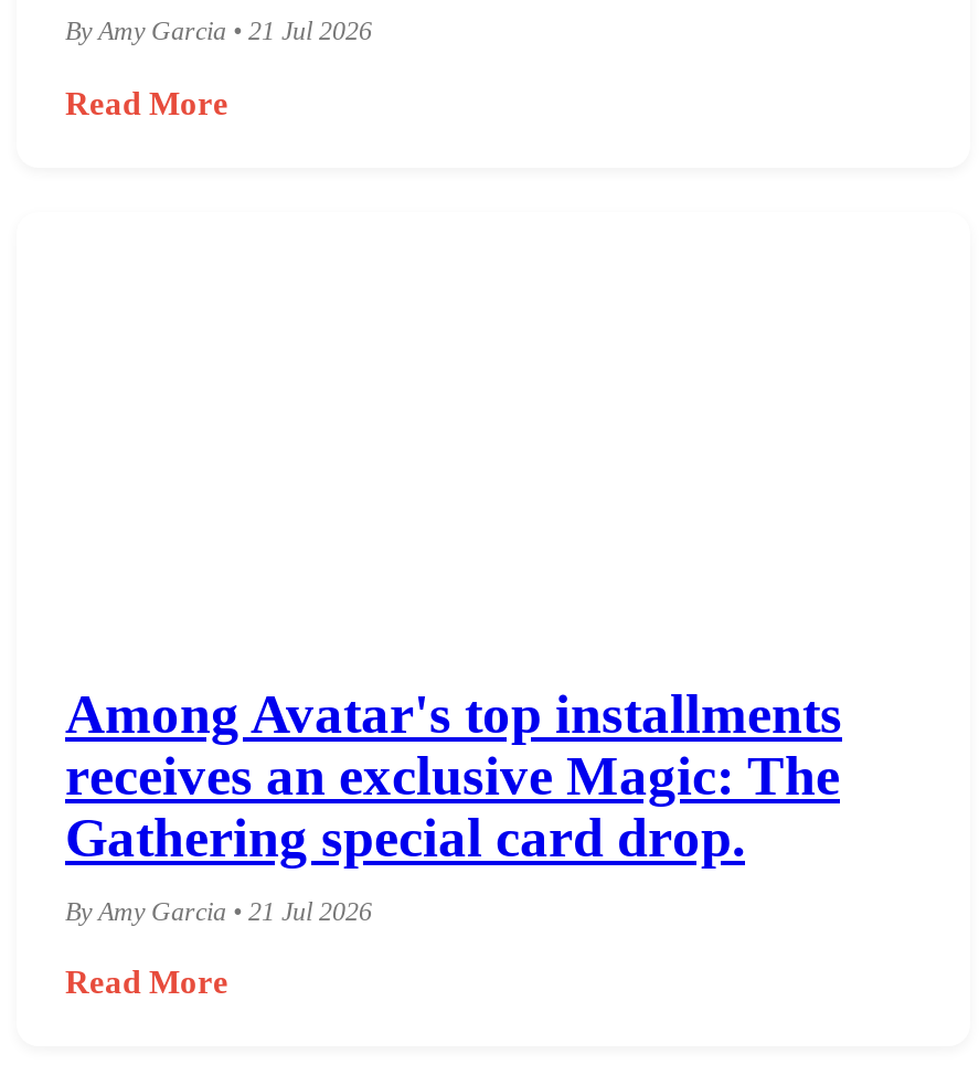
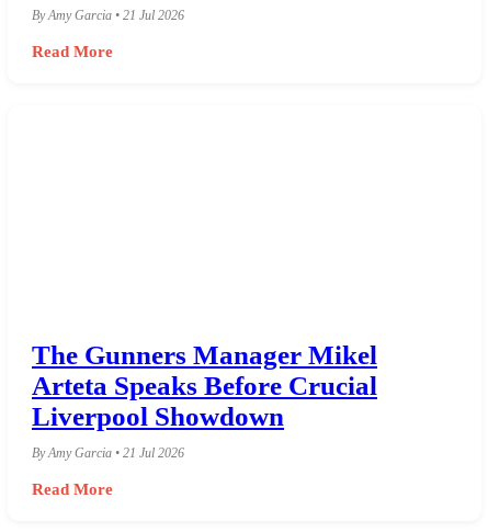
- Among Avatar's top installments
- receives an exclusive Magic: The
- Gathering special card drop.
+ The Gunners Manager Mikel
+ Arteta Speaks Before Crucial
+ Liverpool Showdown
